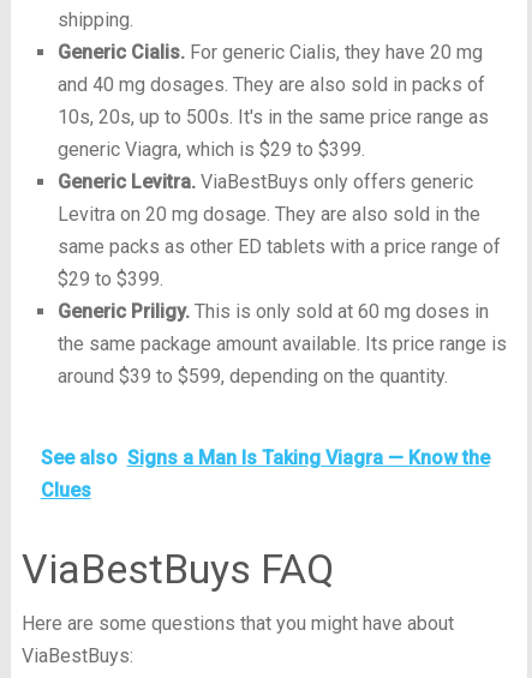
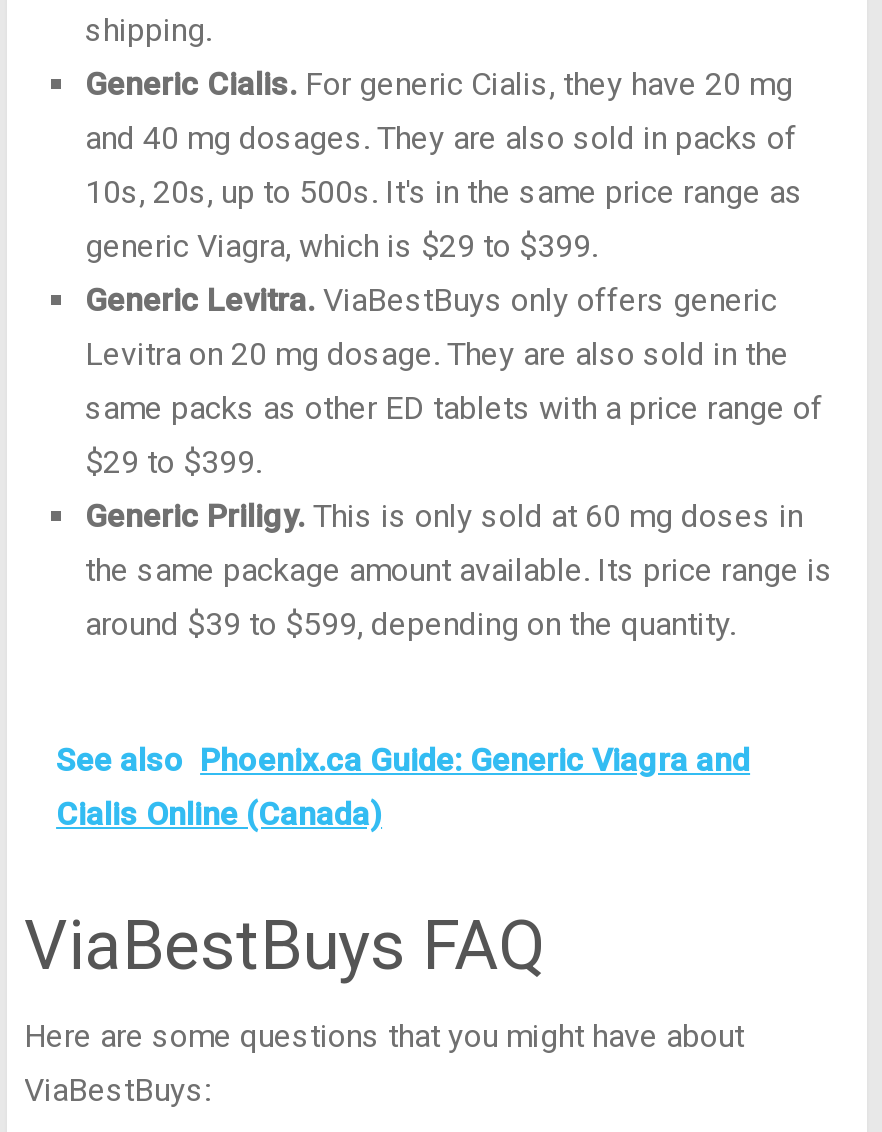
- See also Signs a Man Is Taking Viagra — Know the
- Clues
+ See also Phoenix.ca Guide: Generic Viagra and
+ Cialis Online (Canada)
